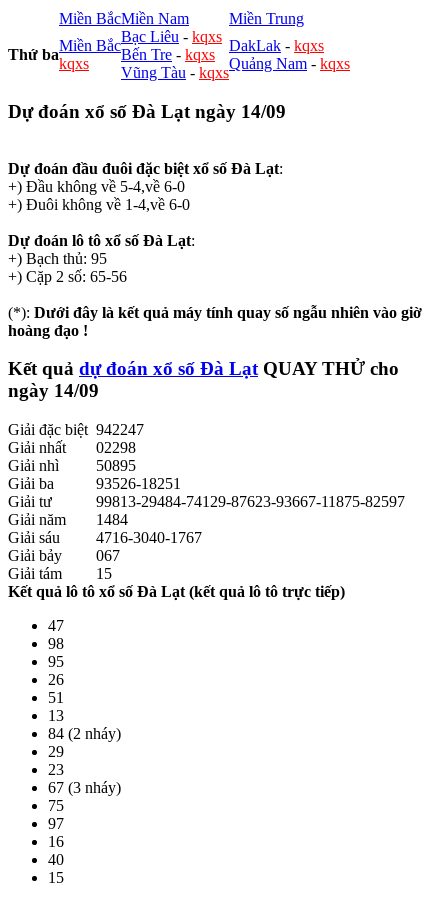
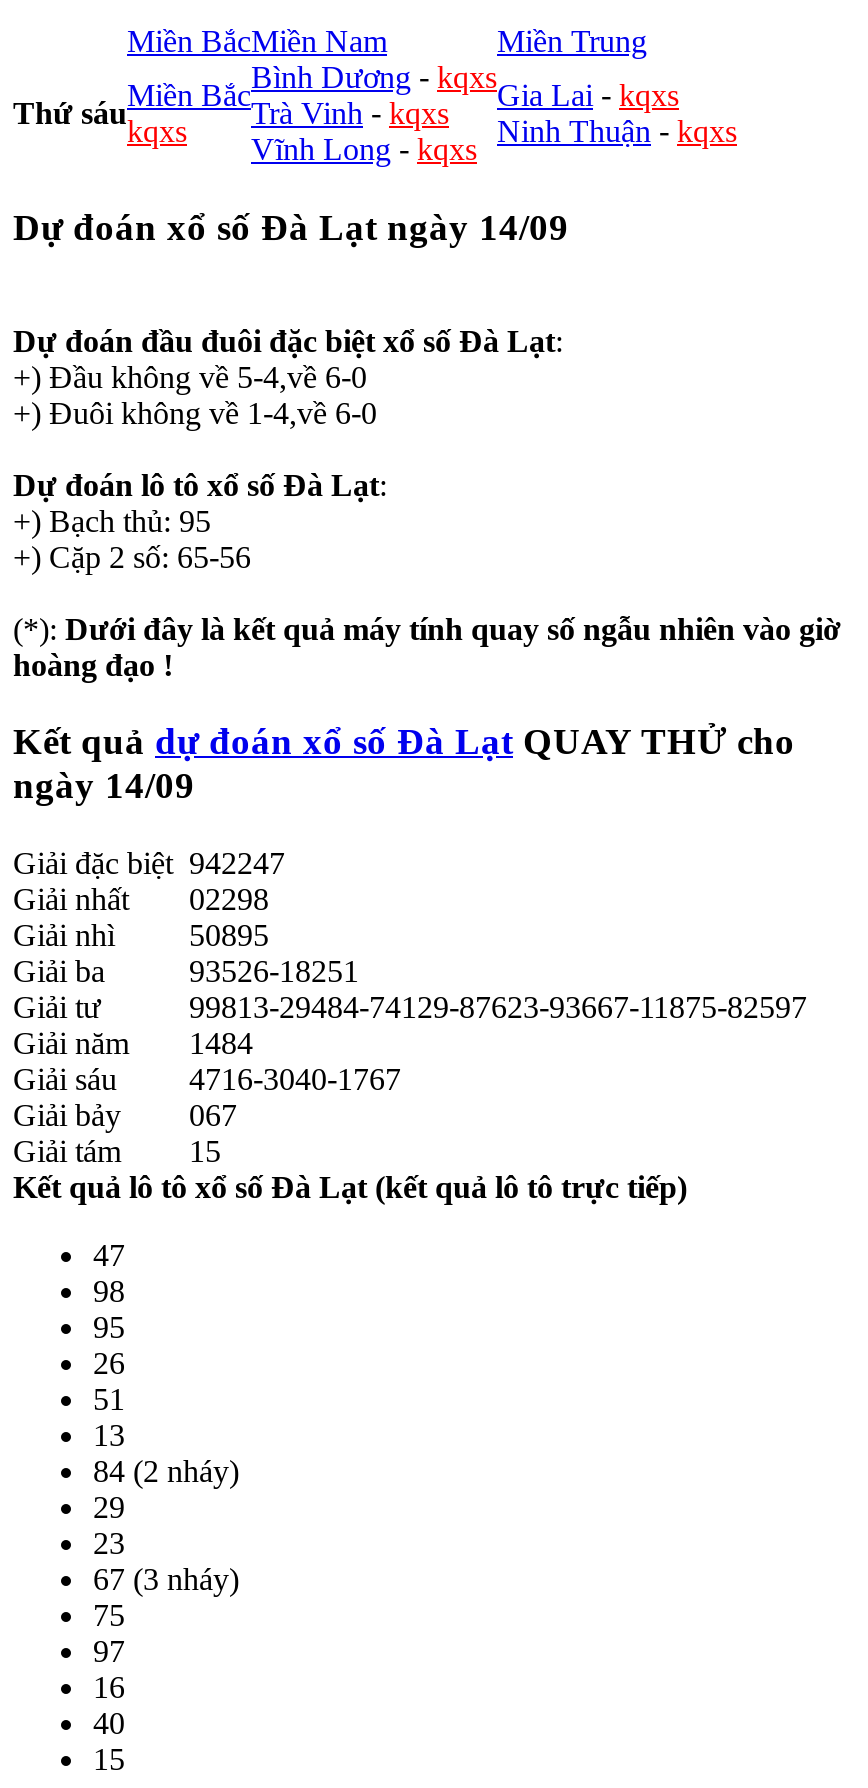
- Bạc Liêu - kqxs
- Bến Tre - kqxs
- Vũng Tàu -kqxs
+ Bình Dương - kqxs
+ Trà Vinh - kqxs
+ Vĩnh Long -kqxs

- DakLak - kqxs
- Quảng Nam - kqxs
+ Gia Lai - kqxs
+ Ninh Thuận - kqxs

- Thứ ba
+ Thứ sáu
